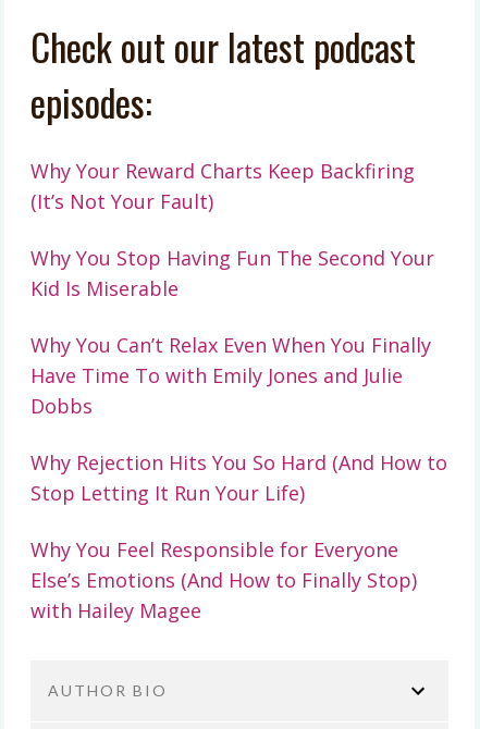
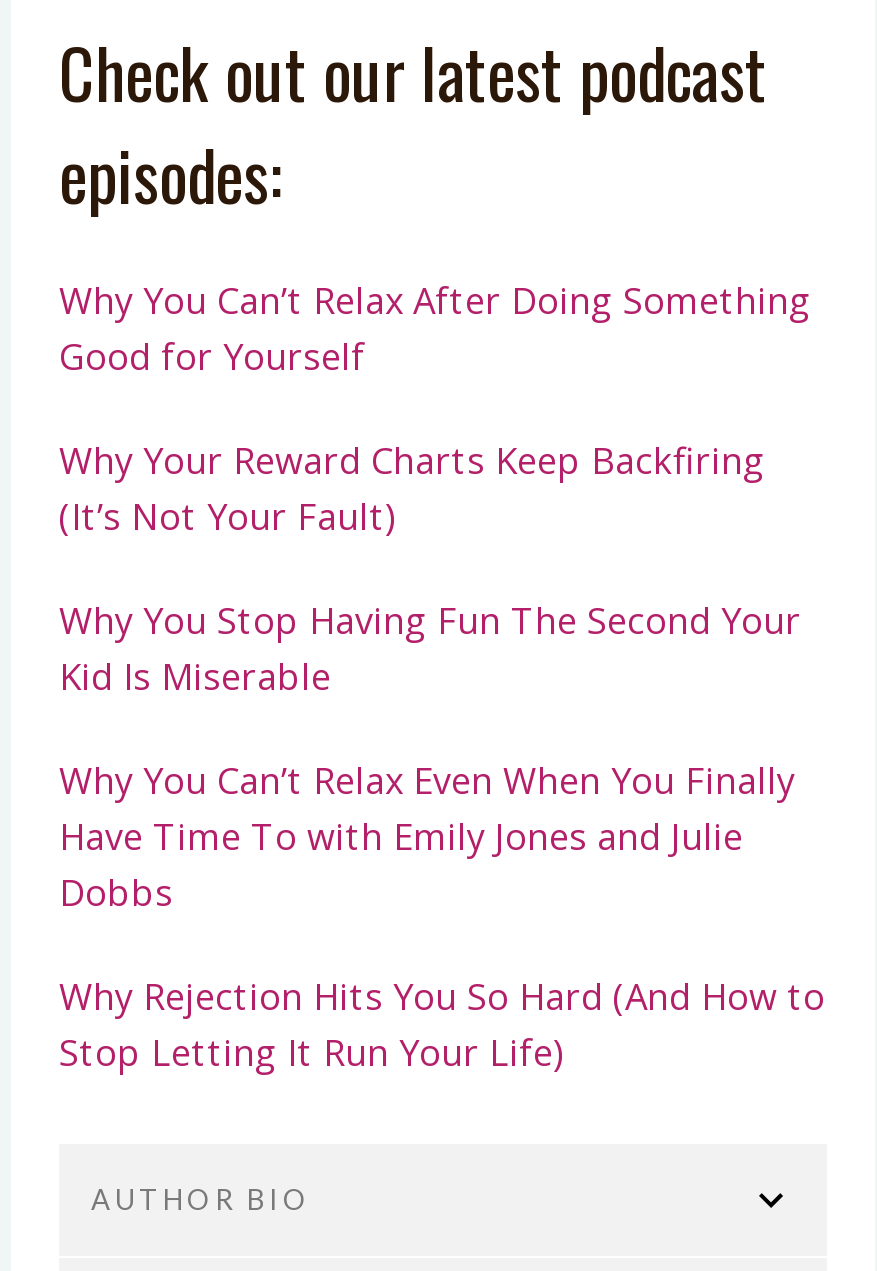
+ Why You Can’t Relax After Doing Something
+ Good for Yourself

moved down: Why Your Reward Charts Keep Backfiring | (It’s Not Your Fault) | Why You Stop Having Fun The Second Your | ... | Why Rejection Hits You So Hard (And How to | Stop Letting It Run Your Life)

- Why You Feel Responsible for Everyone
- Else’s Emotions (And How to Finally Stop)
- with Hailey Magee
